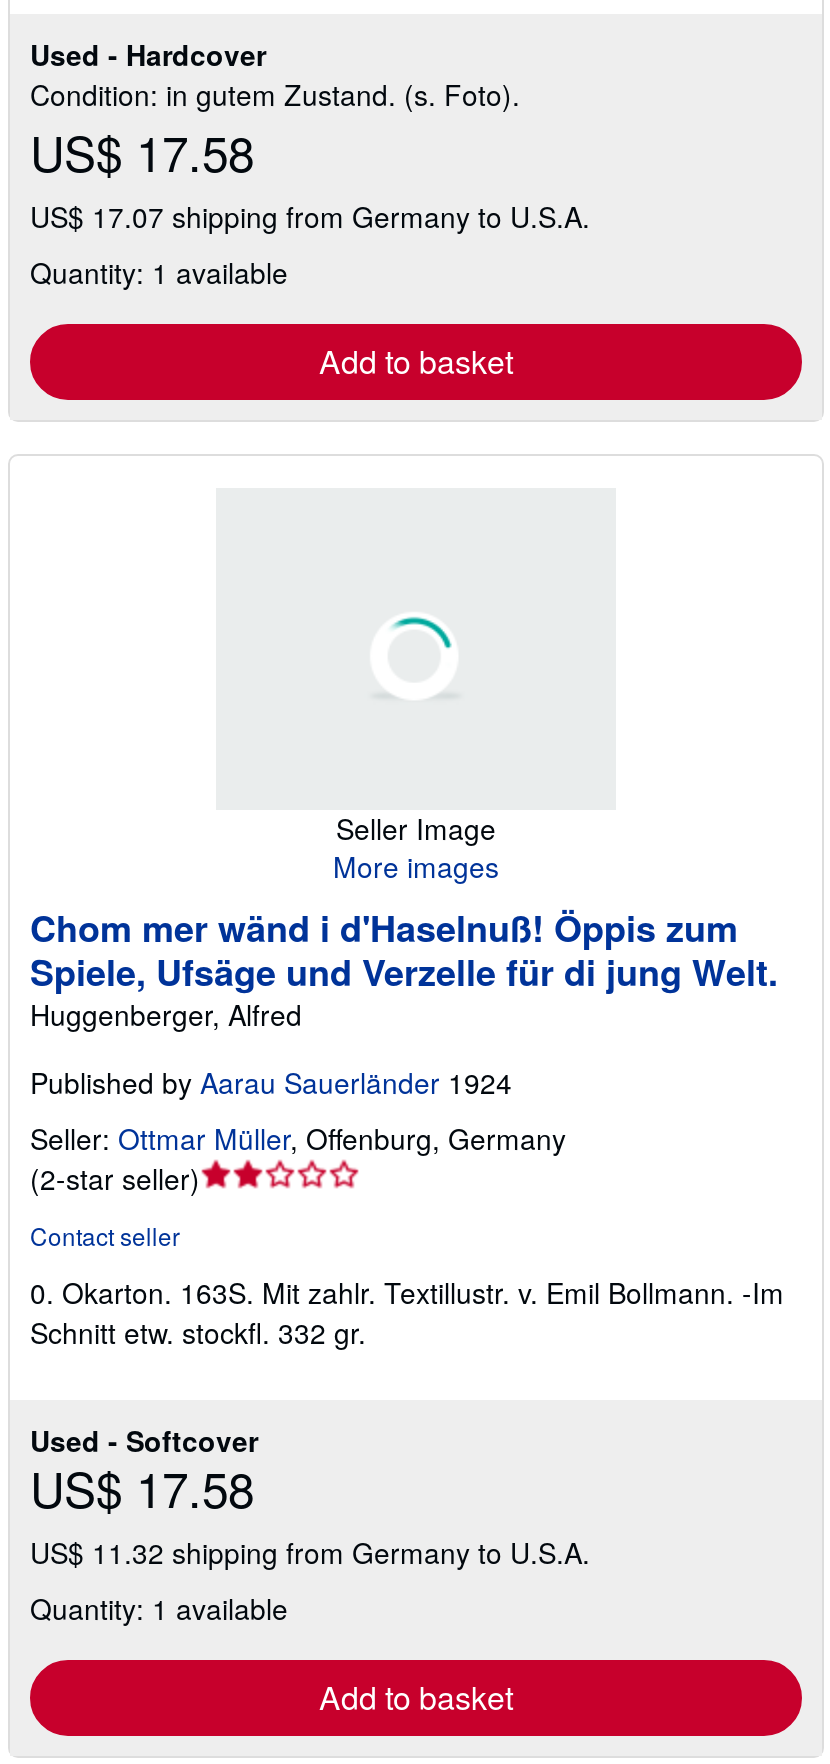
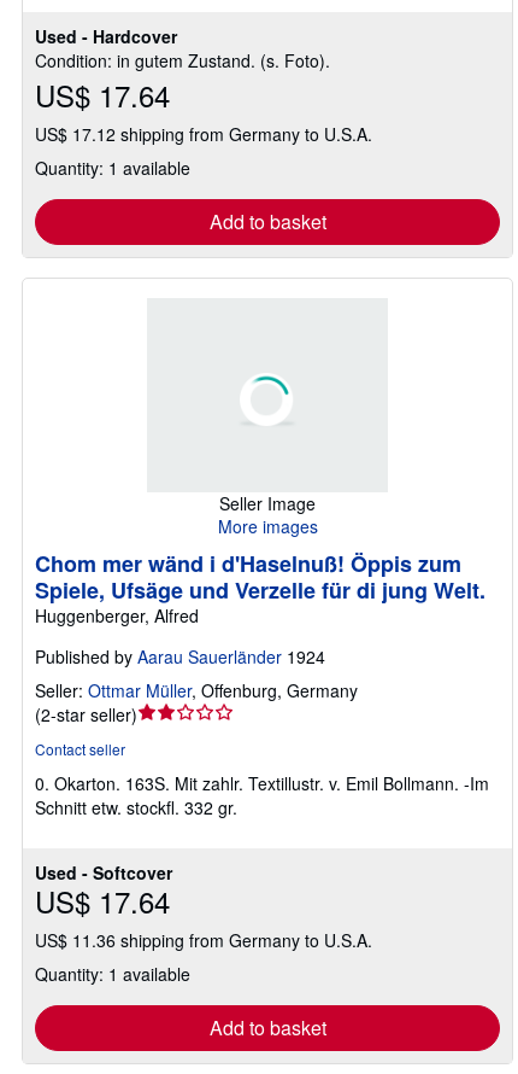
- US$ 17.58
+ US$ 17.64

- US$ 17.07 shipping from Germany to U.S.A.
+ US$ 17.12 shipping from Germany to U.S.A.

- US$ 17.58
+ US$ 17.64

- US$ 11.32 shipping from Germany to U.S.A.
+ US$ 11.36 shipping from Germany to U.S.A.
